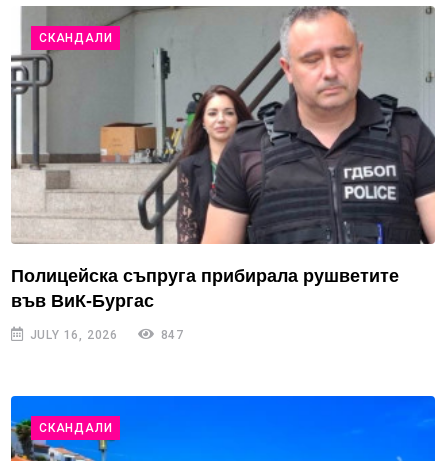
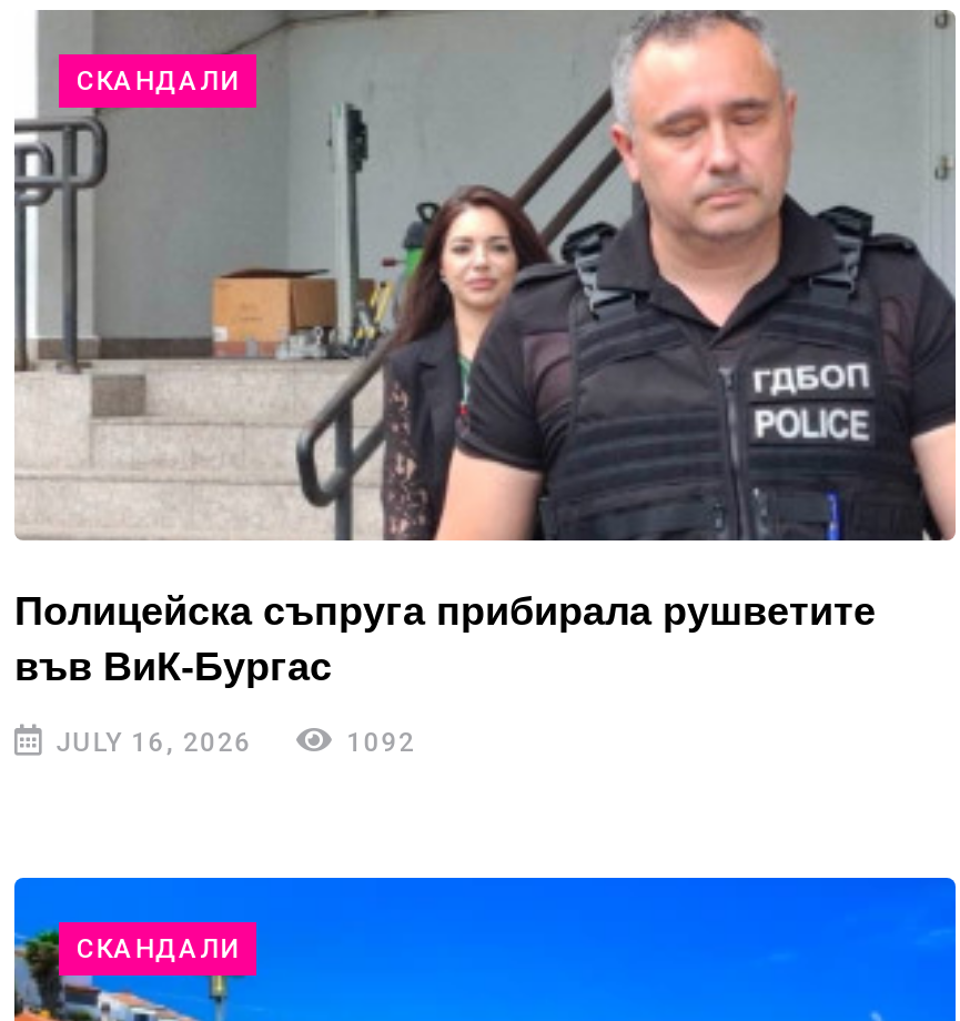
- 847
+ 1092
